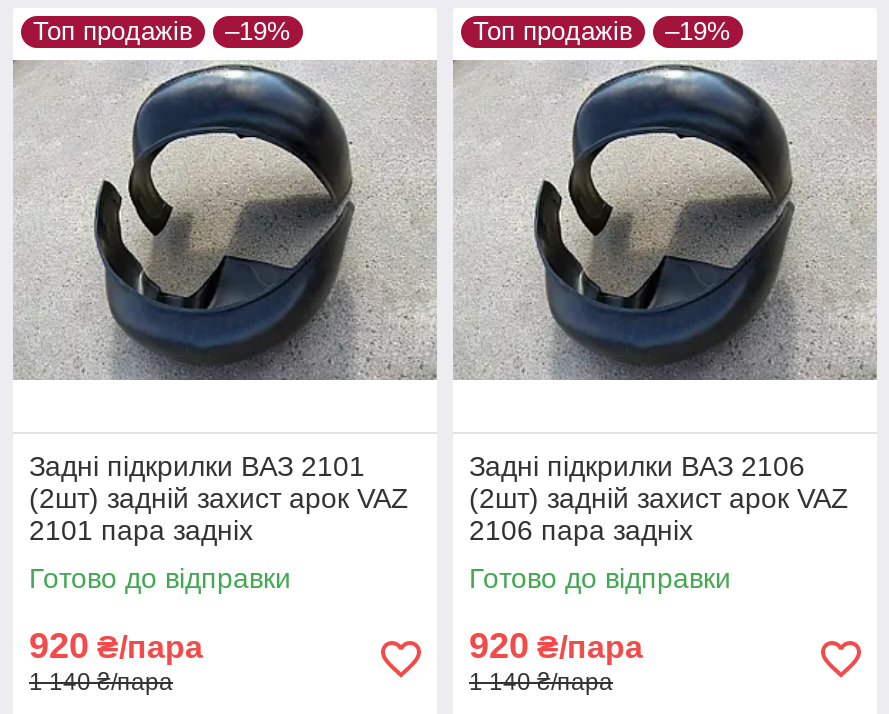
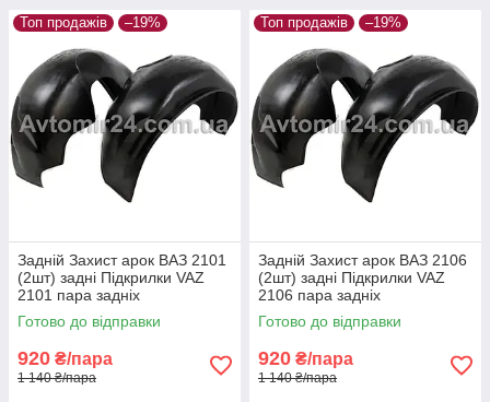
- [image]
- Задні підкрилки ВАЗ 2101
- (2шт) задній захист арок VAZ
+ [image]
+ Задній Захист арок ВАЗ 2101
+ (2шт) задні Підкрилки VAZ

- [image]
- Задні підкрилки ВАЗ 2106
- (2шт) задній захист арок VAZ
+ [image]
+ Задній Захист арок ВАЗ 2106
+ (2шт) задні Підкрилки VAZ
